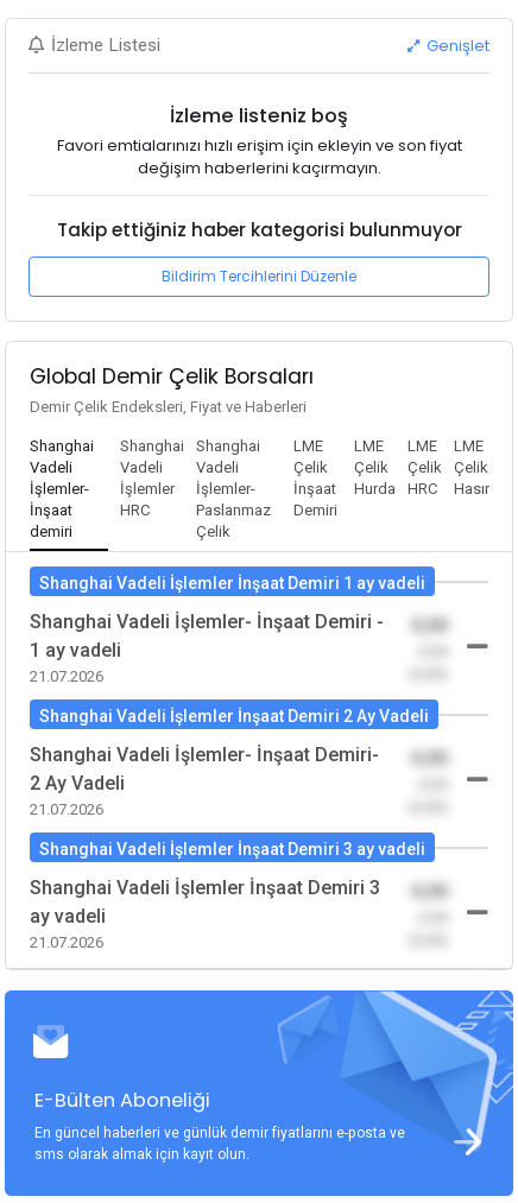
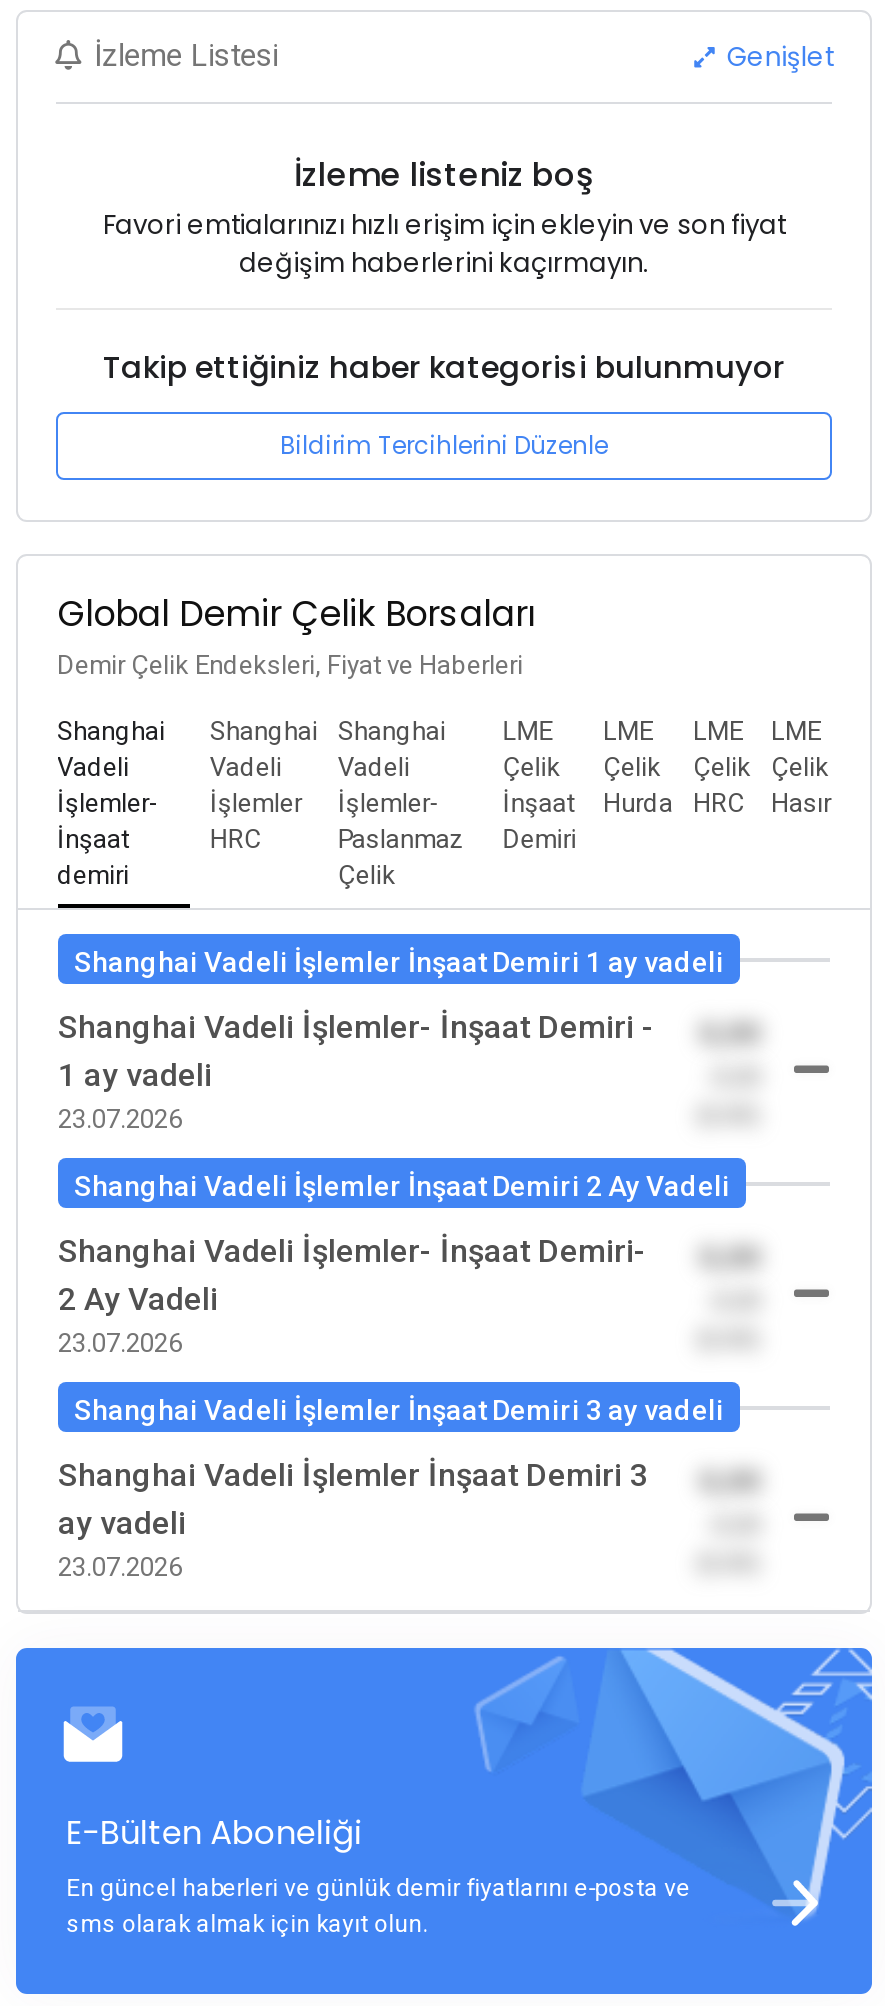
- 21.07.2026
+ 23.07.2026

- 21.07.2026
+ 23.07.2026

- 21.07.2026
+ 23.07.2026
